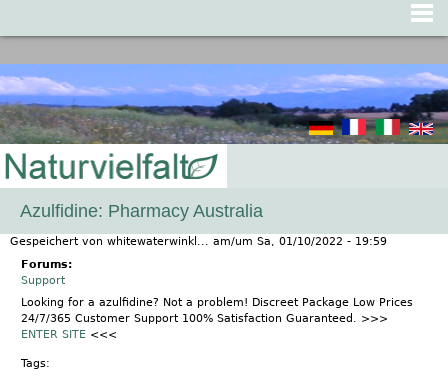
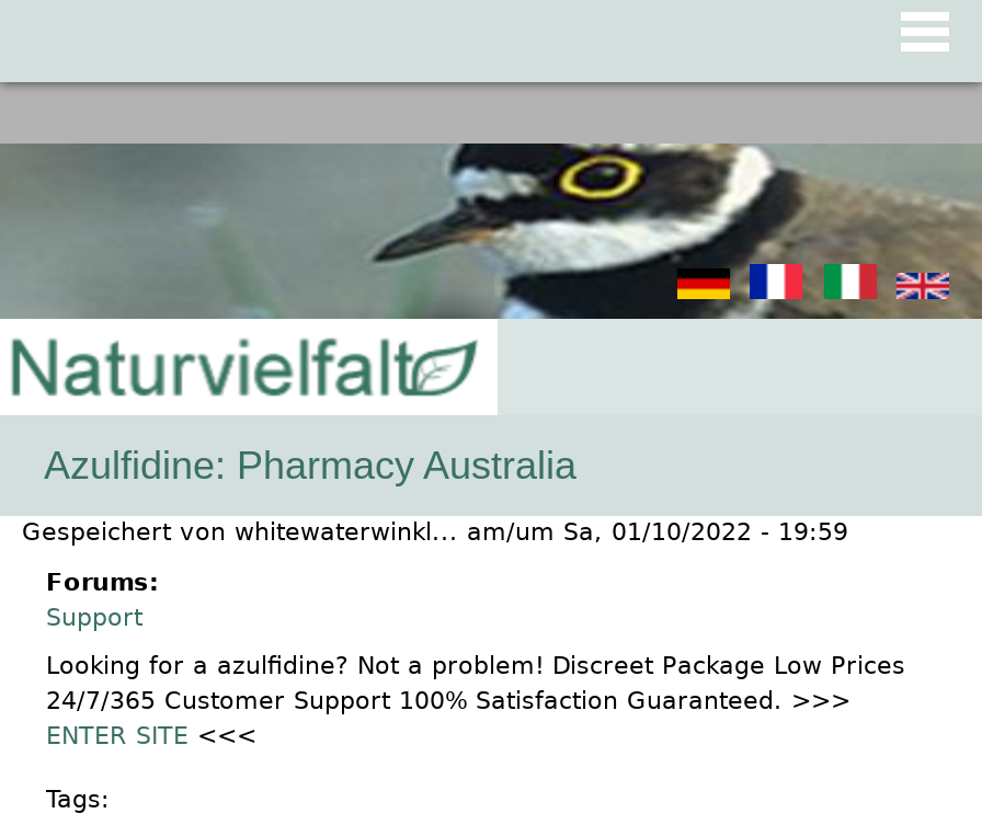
- [image]
+ [image]
